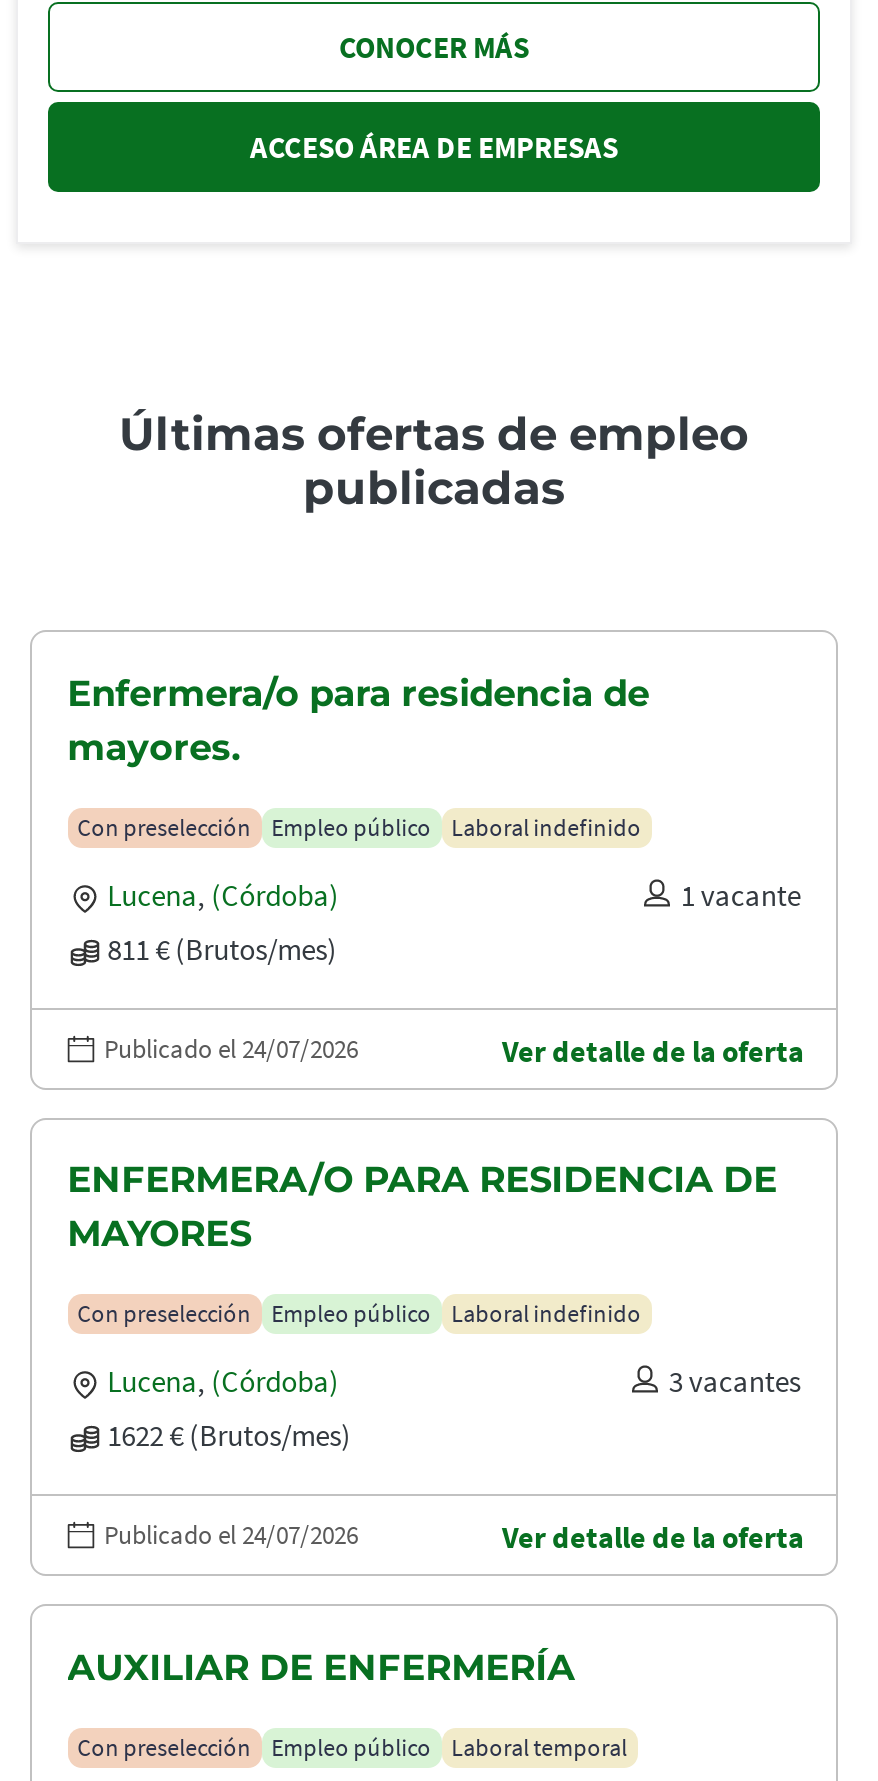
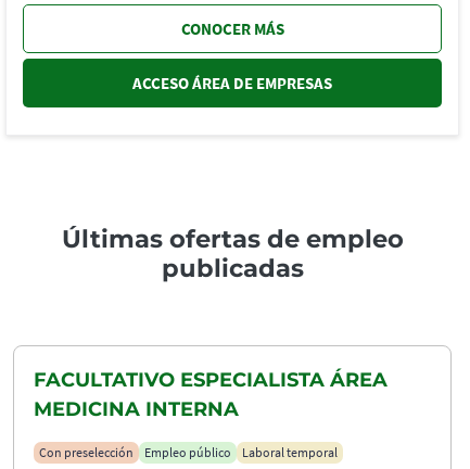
- Enfermera/o para residencia de
- mayores.
- Con preselección
- Empleo público
- Laboral indefinido
- Lucena, (Córdoba)
- 1 vacante
- 811 € (Brutos/mes)
- Publicado el 24/07/2026
- Ver detalle de la oferta
- ENFERMERA/O PARA RESIDENCIA DE
- MAYORES
- Con preselección
- Empleo público
- Laboral indefinido
- Lucena, (Córdoba)
- 3 vacantes
- 1622 € (Brutos/mes)
- Publicado el 24/07/2026
- Ver detalle de la oferta
- AUXILIAR DE ENFERMERÍA
+ FACULTATIVO ESPECIALISTA ÁREA
+ MEDICINA INTERNA
